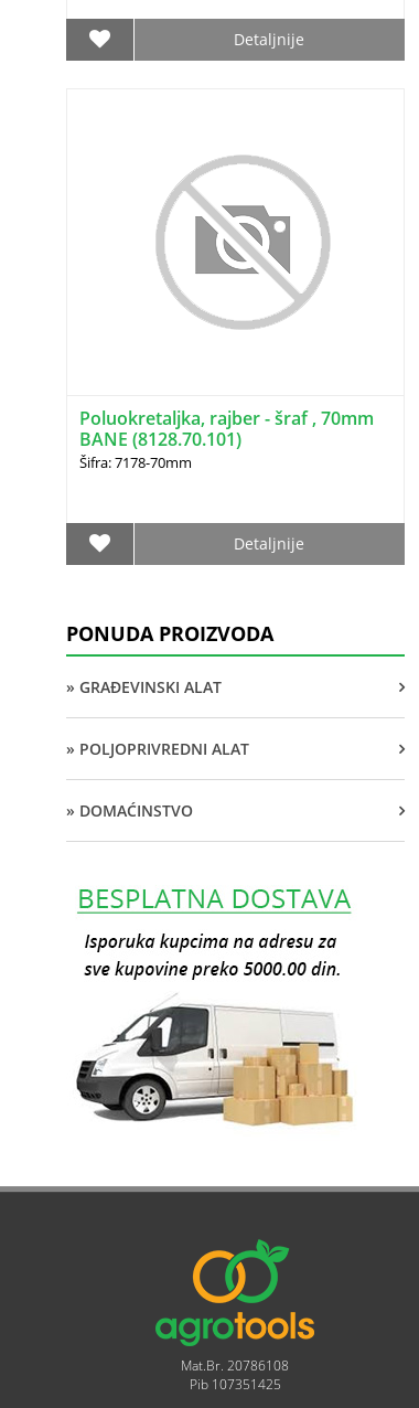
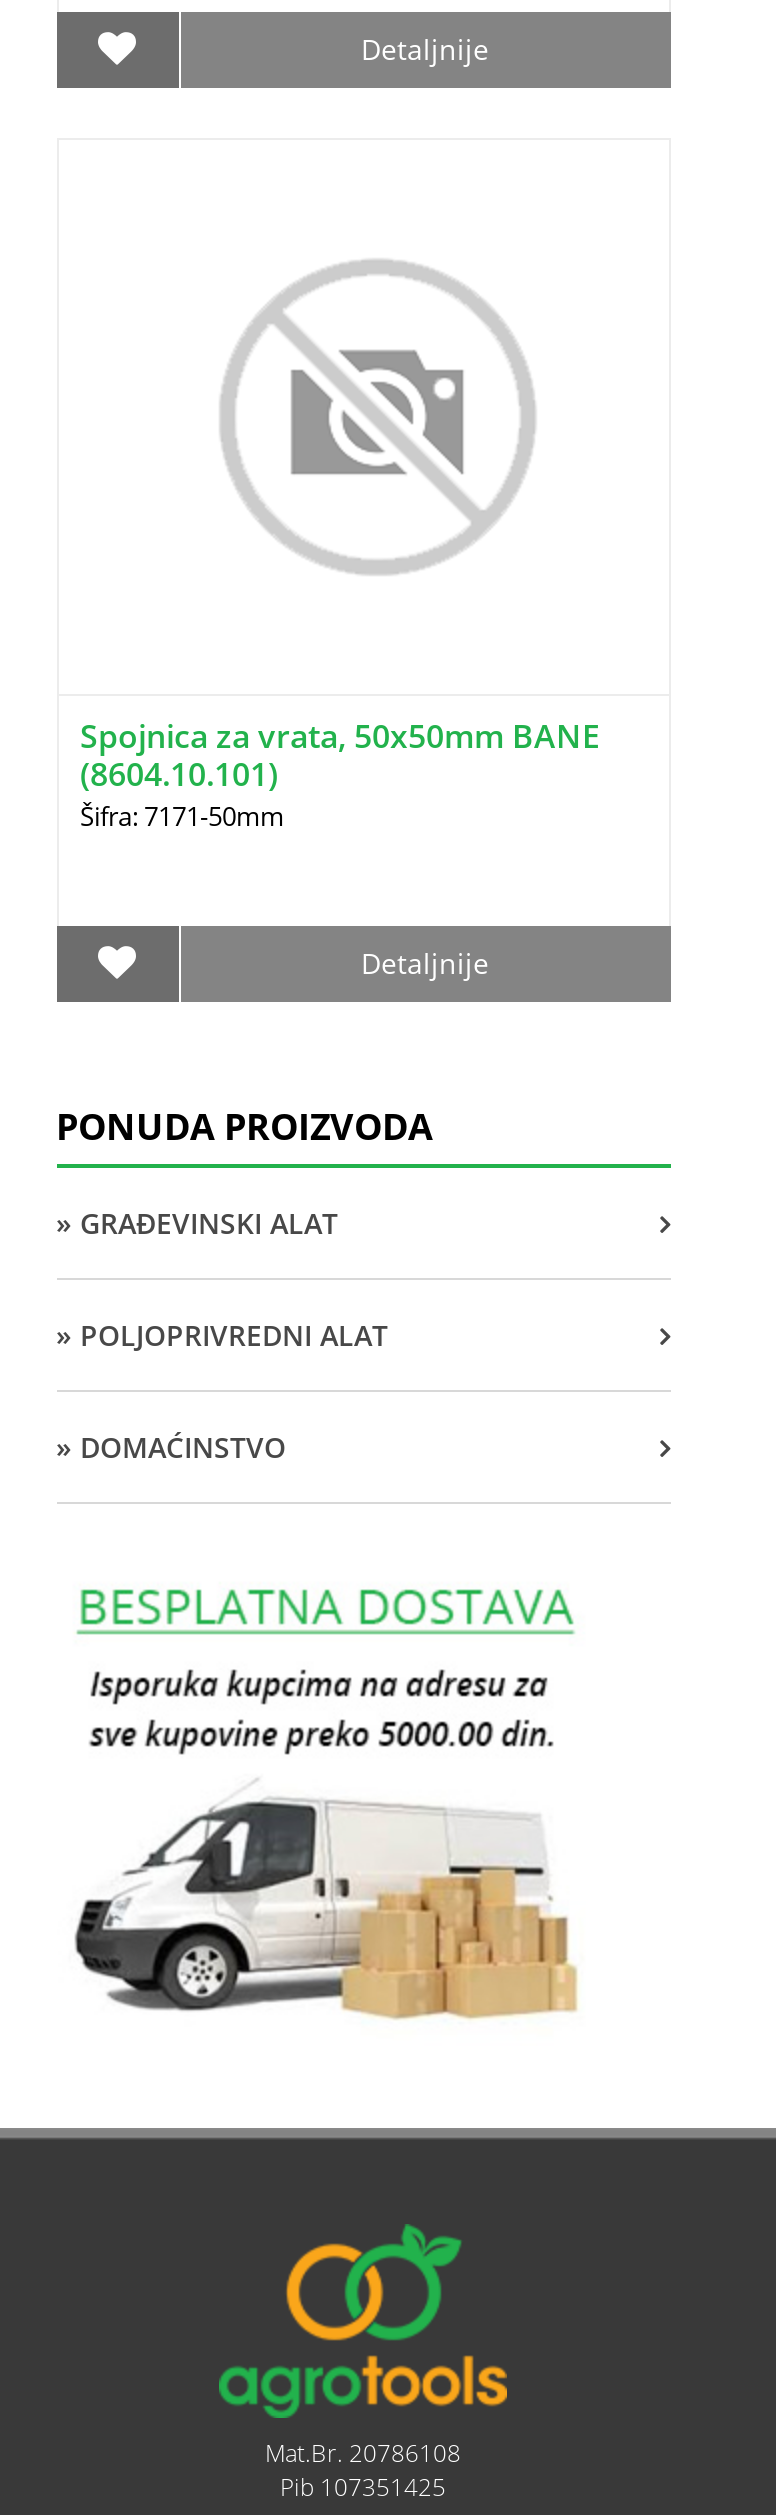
- Poluokretaljka, rajber - šraf , 70mm
- BANE (8128.70.101)
- Šifra: 7178-70mm
+ Spojnica za vrata, 50x50mm BANE
+ (8604.10.101)
+ Šifra: 7171-50mm
